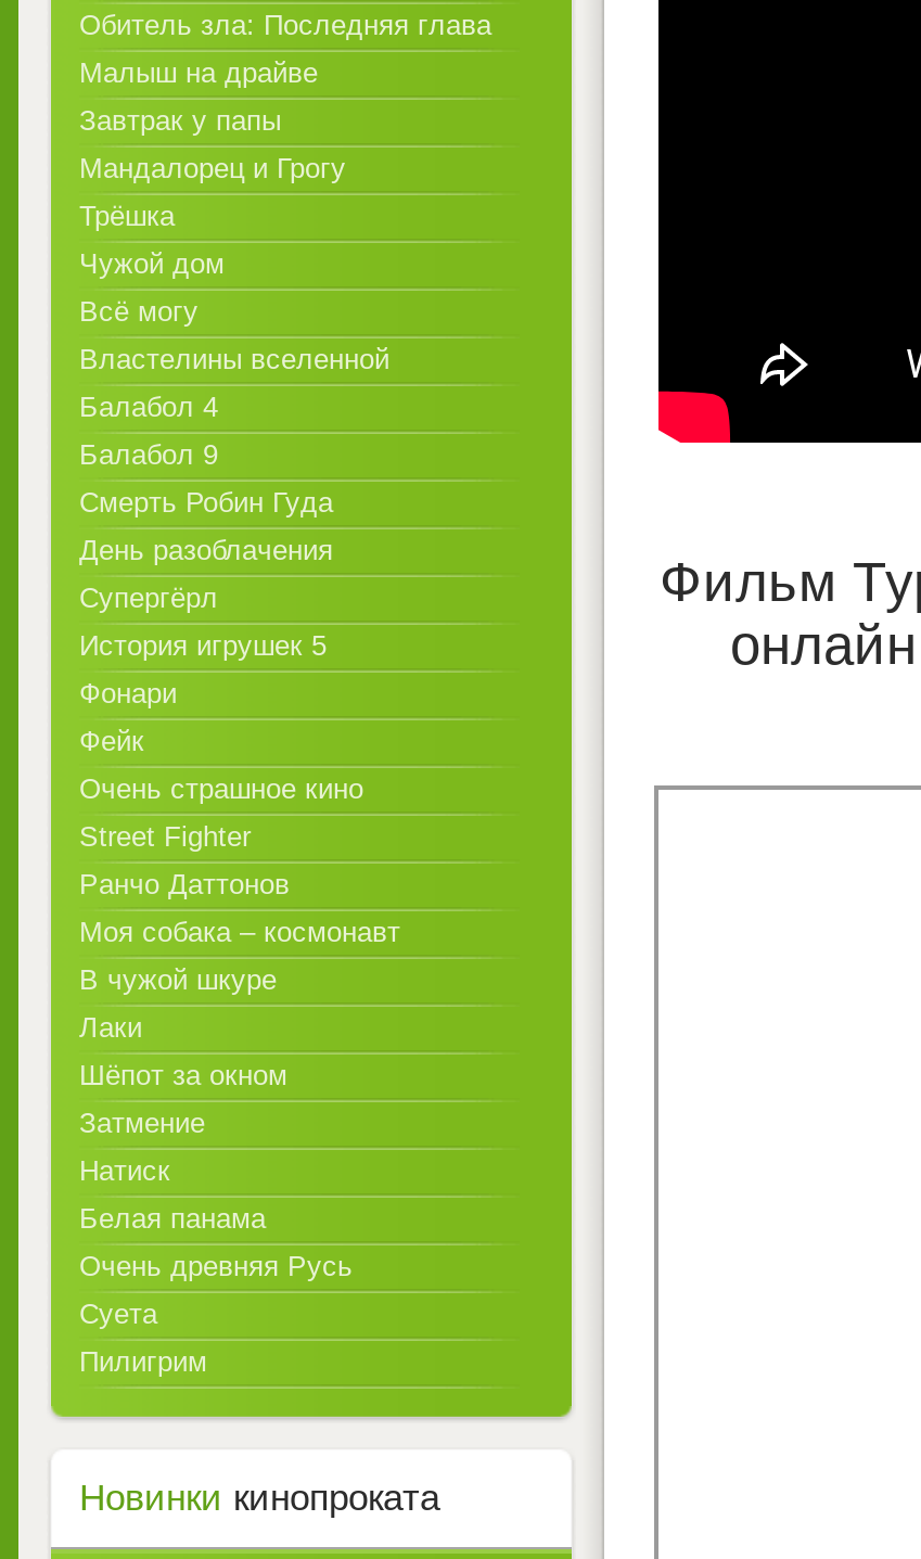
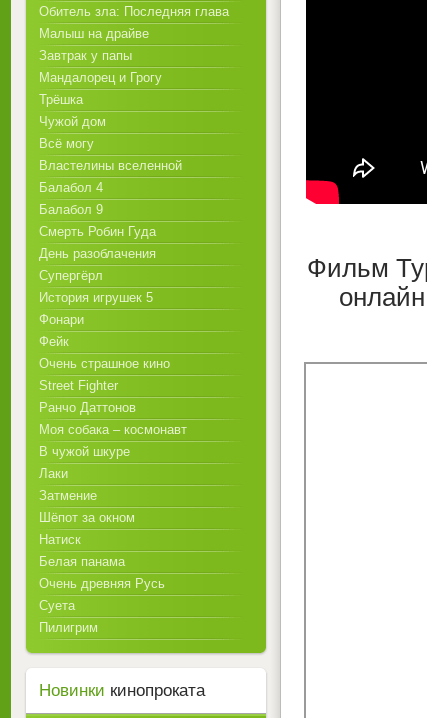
moved down: Шёпот за окном

moved up: Затмение
